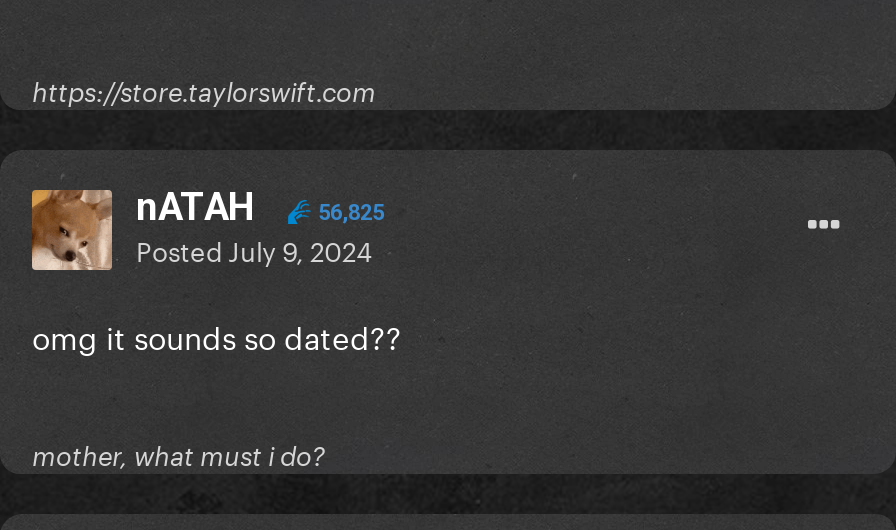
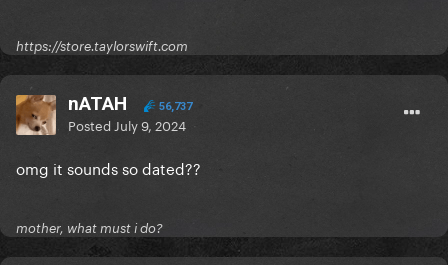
- 56,825
+ 56,737
